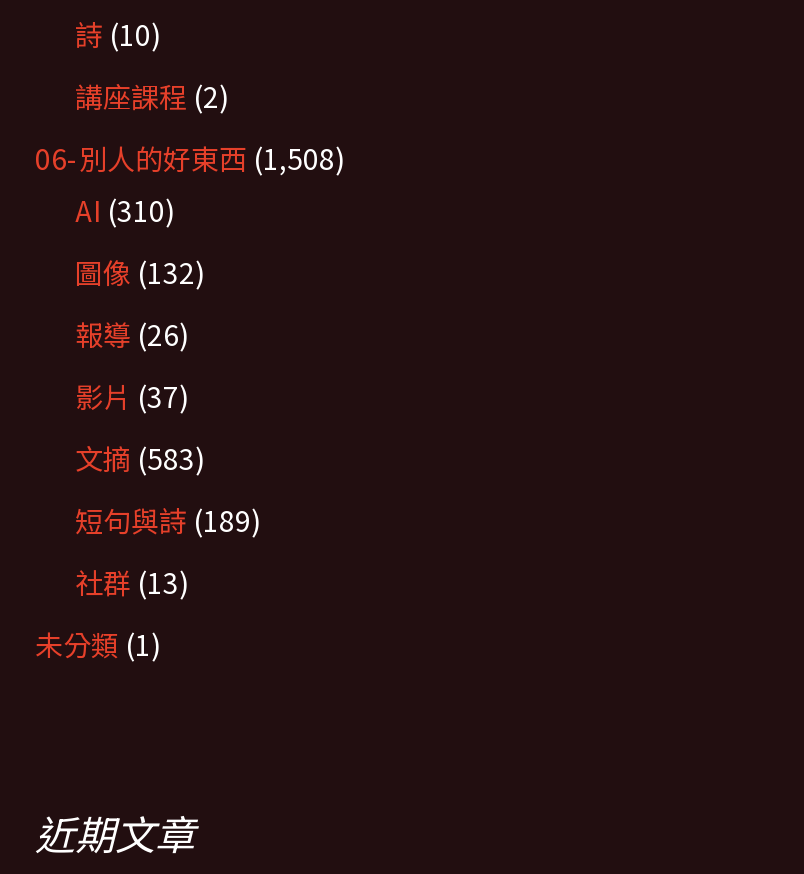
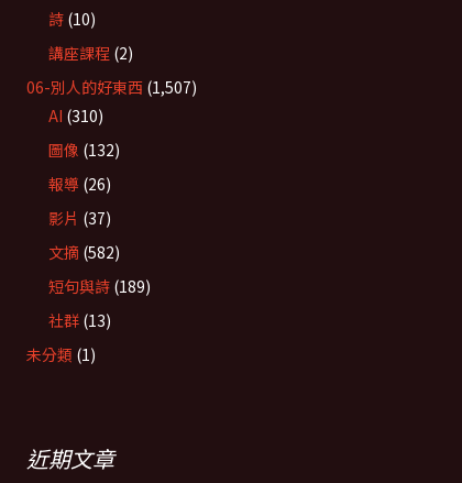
- 06-別人的好東西(1,508)
+ 06-別人的好東西(1,507)

- 文摘(583)
+ 文摘(582)
